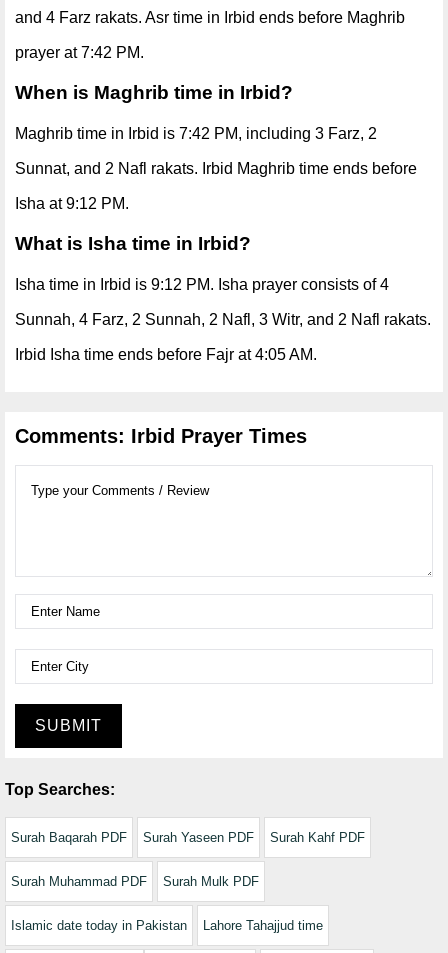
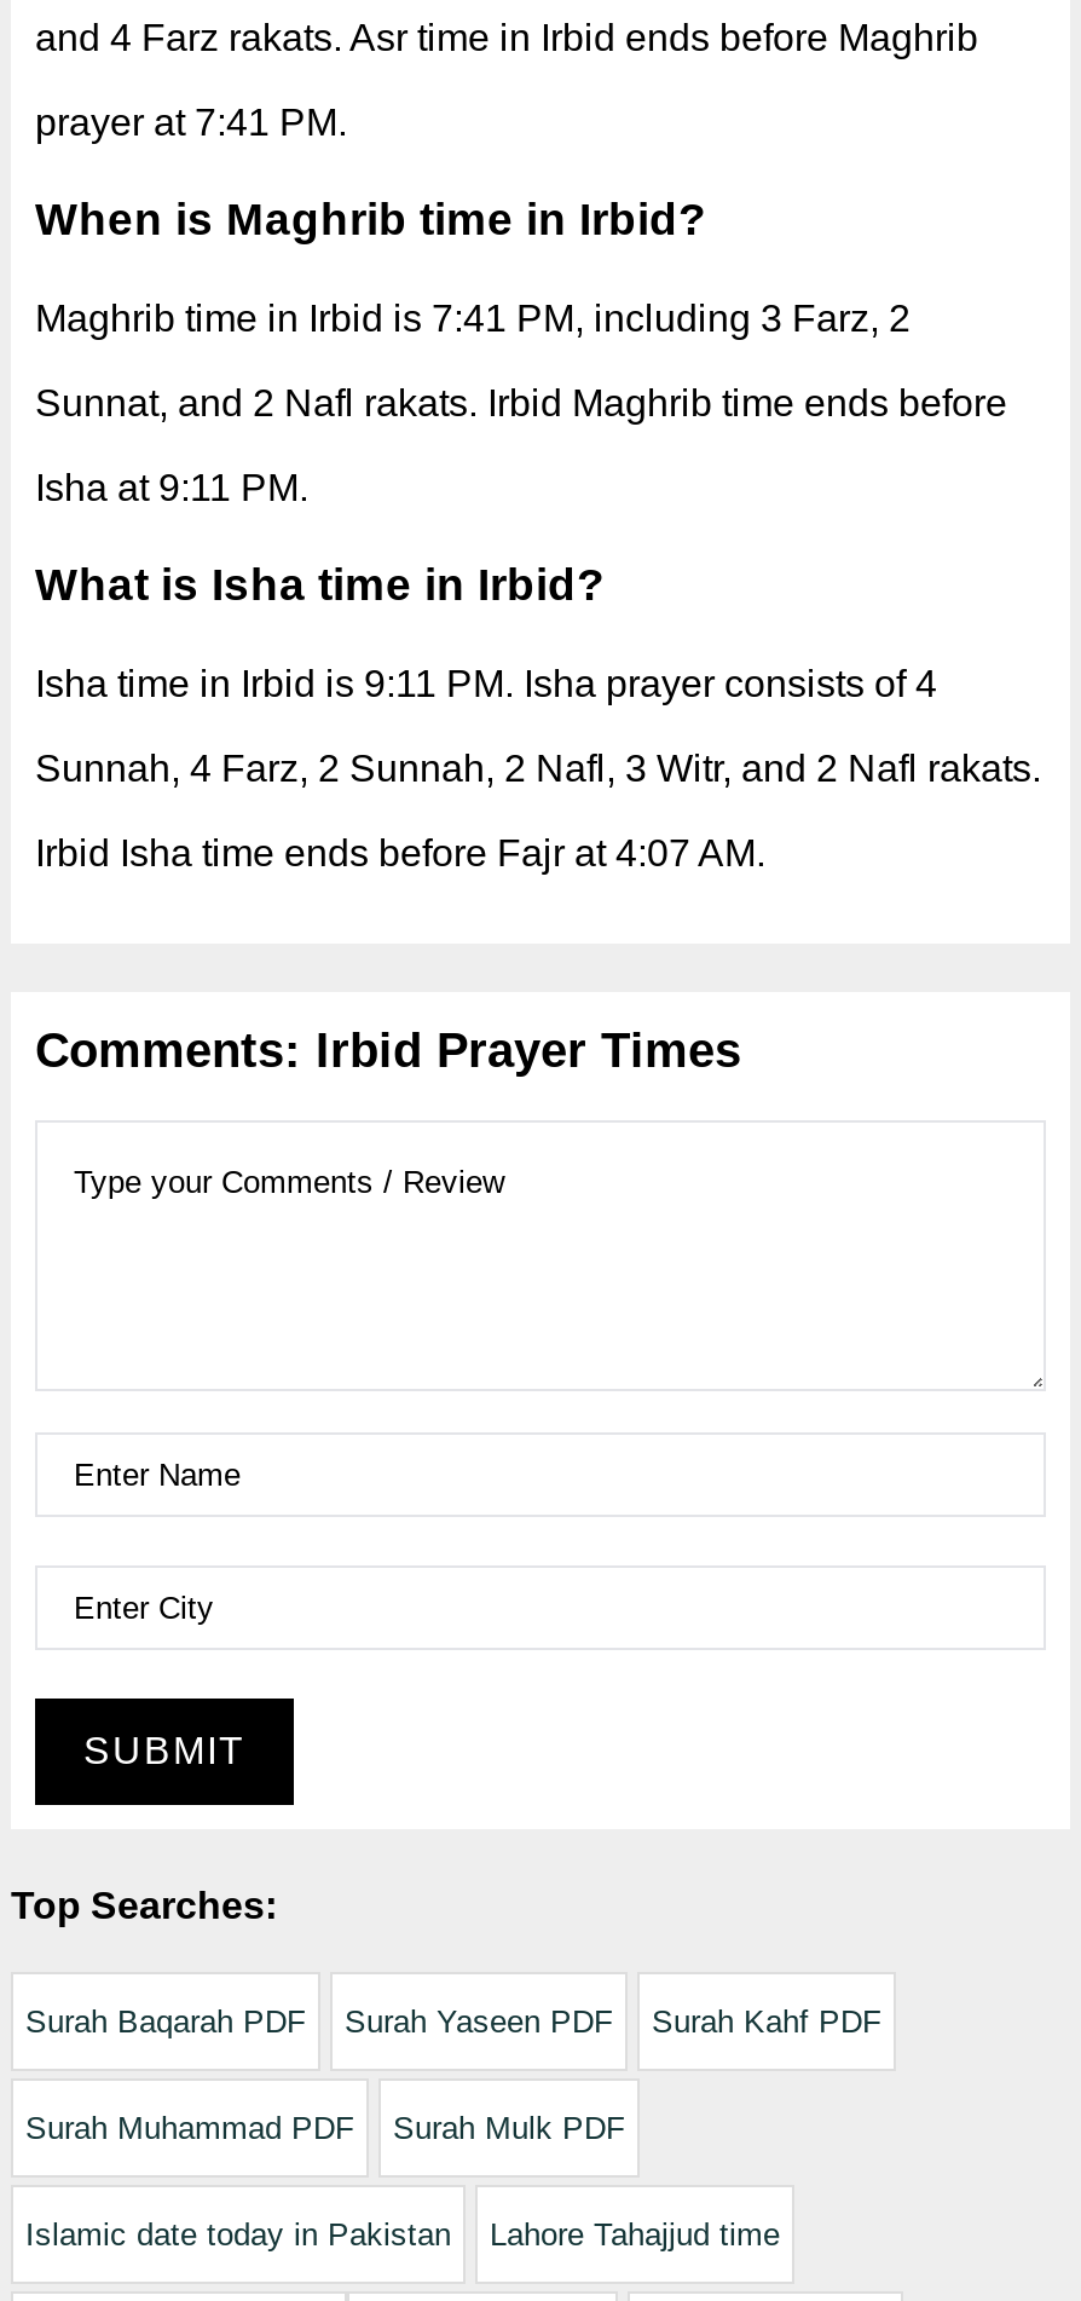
- prayer at 7:42 PM.
+ prayer at 7:41 PM.

- Maghrib time in Irbid is 7:42 PM, including 3 Farz, 2
+ Maghrib time in Irbid is 7:41 PM, including 3 Farz, 2

- Isha at 9:12 PM.
+ Isha at 9:11 PM.

- Isha time in Irbid is 9:12 PM. Isha prayer consists of 4
+ Isha time in Irbid is 9:11 PM. Isha prayer consists of 4

- Irbid Isha time ends before Fajr at 4:05 AM.
+ Irbid Isha time ends before Fajr at 4:07 AM.
